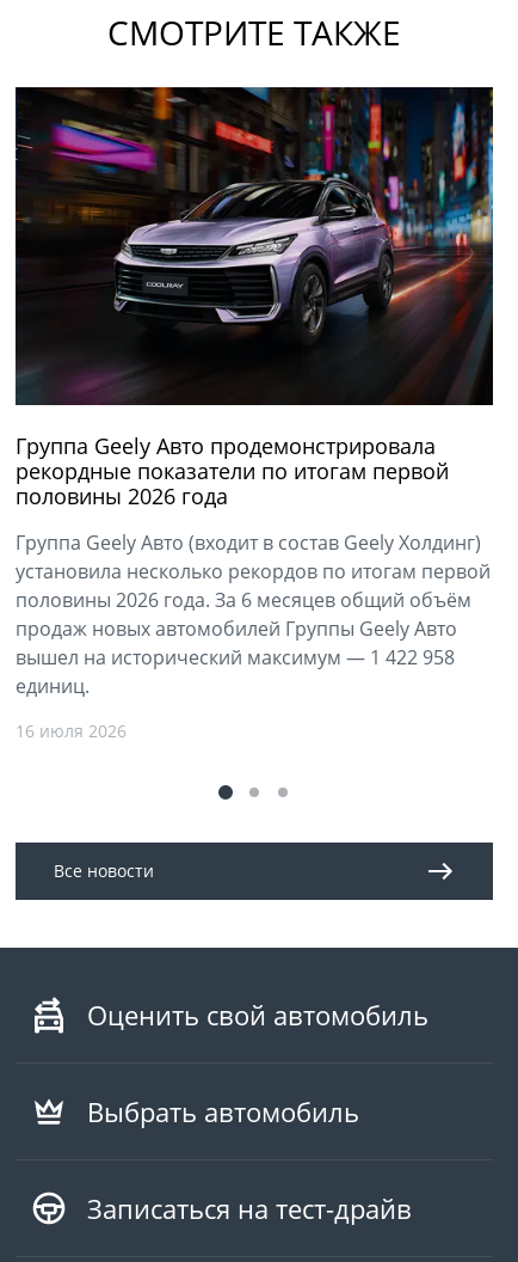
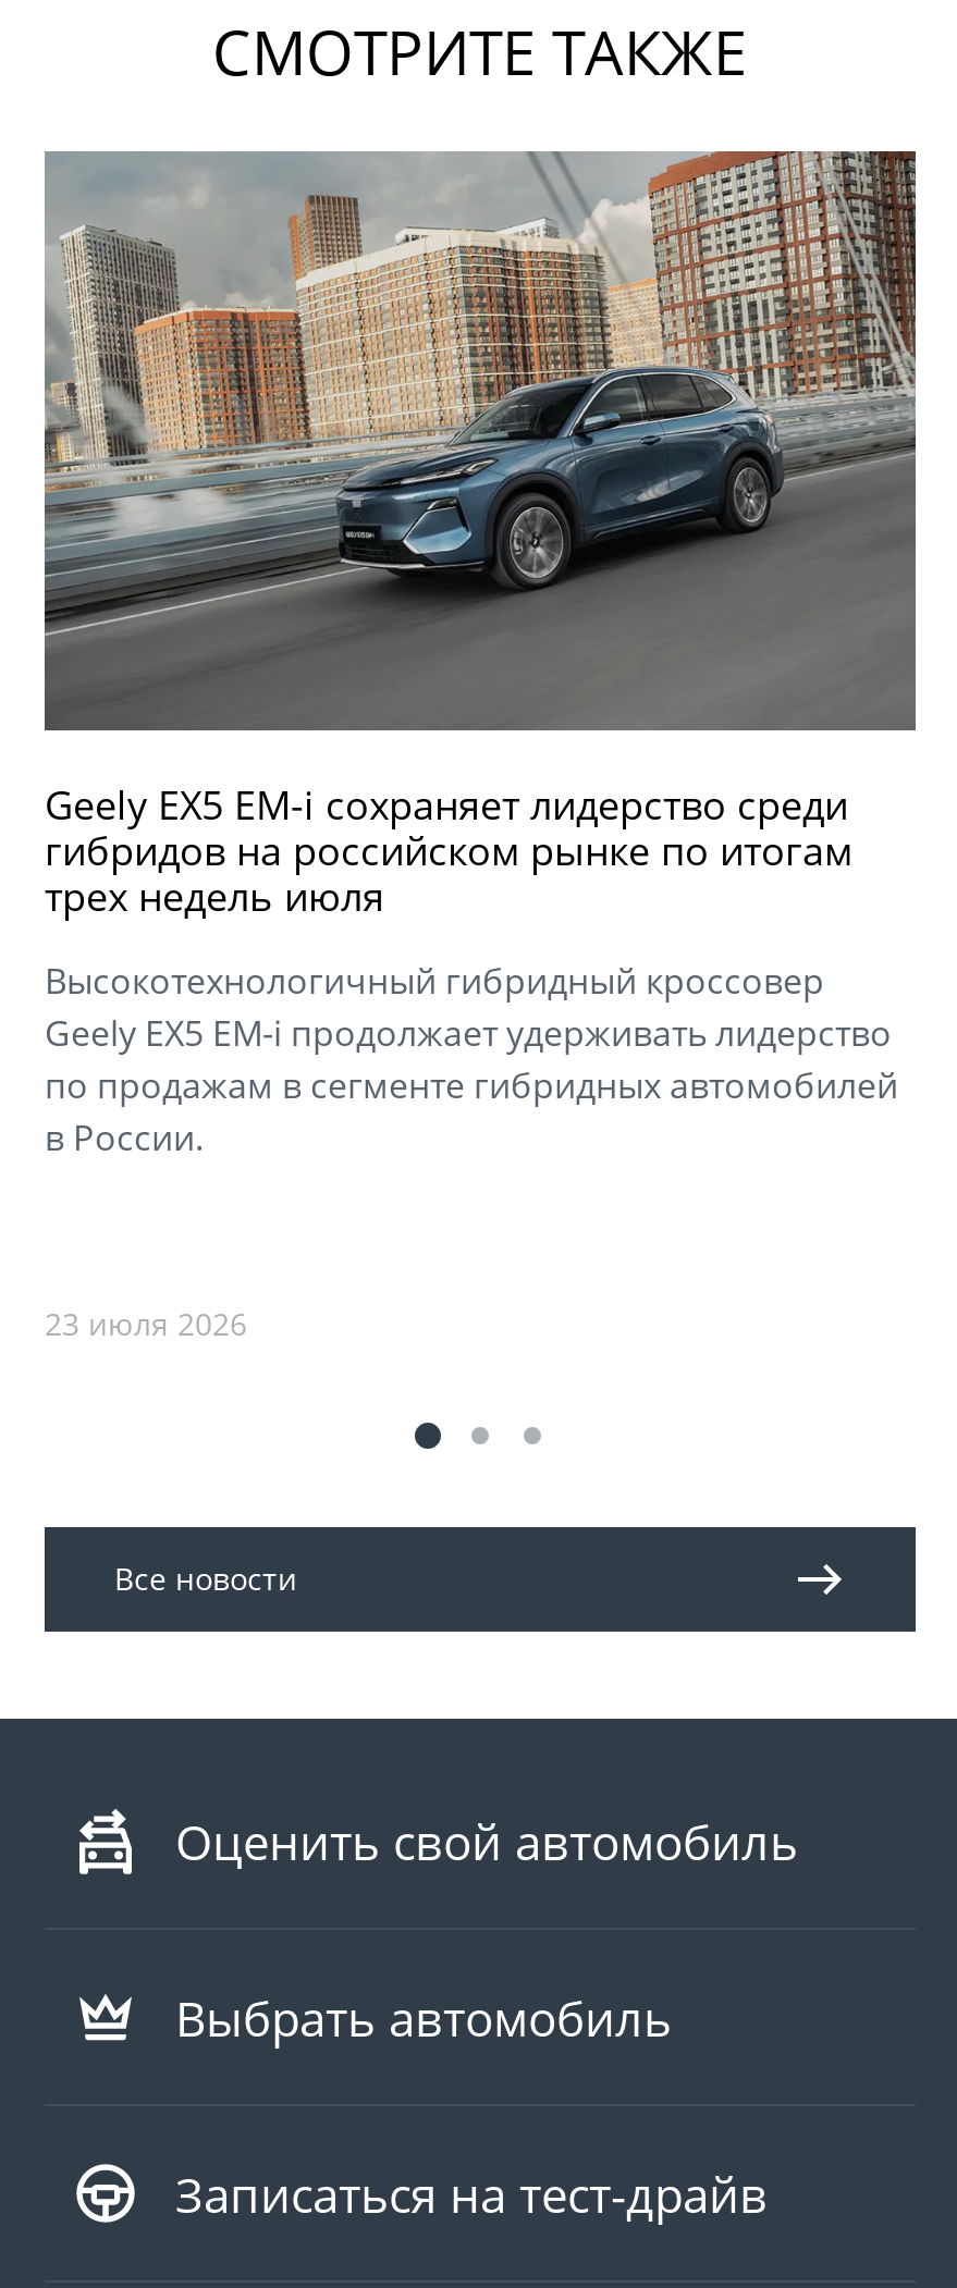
- [image]
- Группа Geely Авто продемонстрировала
- рекордные показатели по итогам первой
- половины 2026 года
+ [image]
+ Geely EX5 EM-i сохраняет лидерство среди
+ гибридов на российском рынке по итогам
+ трех недель июля

- Группа Geely Авто (входит в состав Geely Холдинг)
- установила несколько рекордов по итогам первой
- половины 2026 года. За 6 месяцев общий объём
- продаж новых автомобилей Группы Geely Авто
- вышел на исторический максимум — 1 422 958
- единиц.
+ Высокотехнологичный гибридный кроссовер
+ Geely EX5 EM-i продолжает удерживать лидерство
+ по продажам в сегменте гибридных автомобилей
+ в России.

- 16 июля 2026
+ 23 июля 2026
